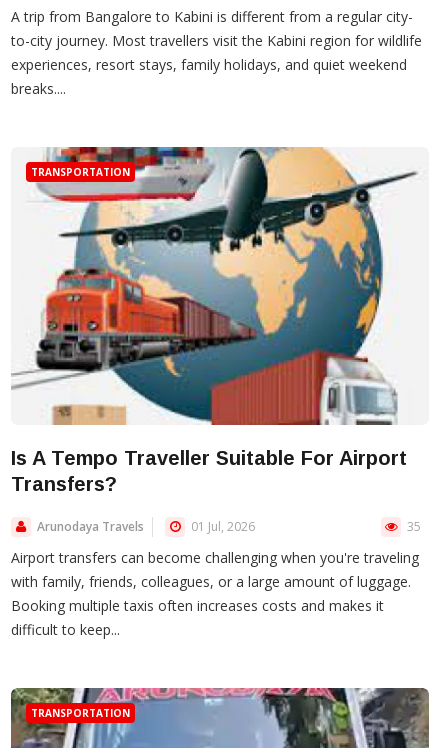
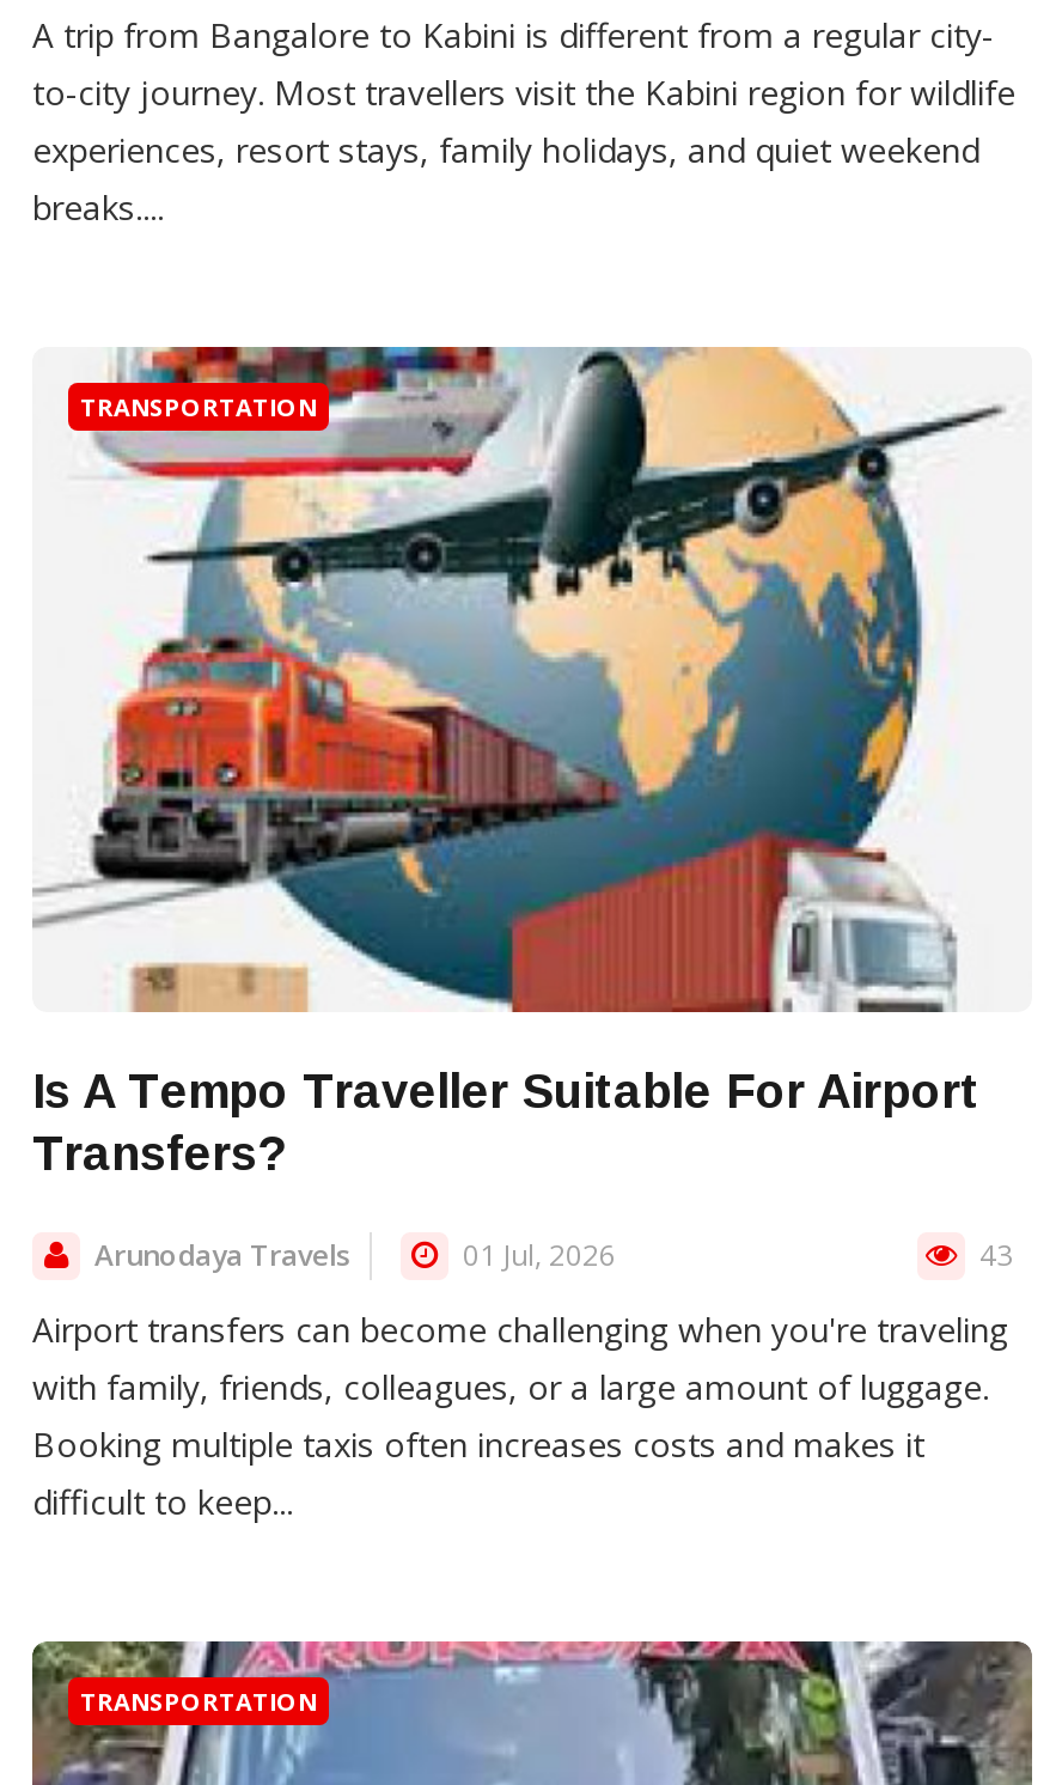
- 35
+ 43
